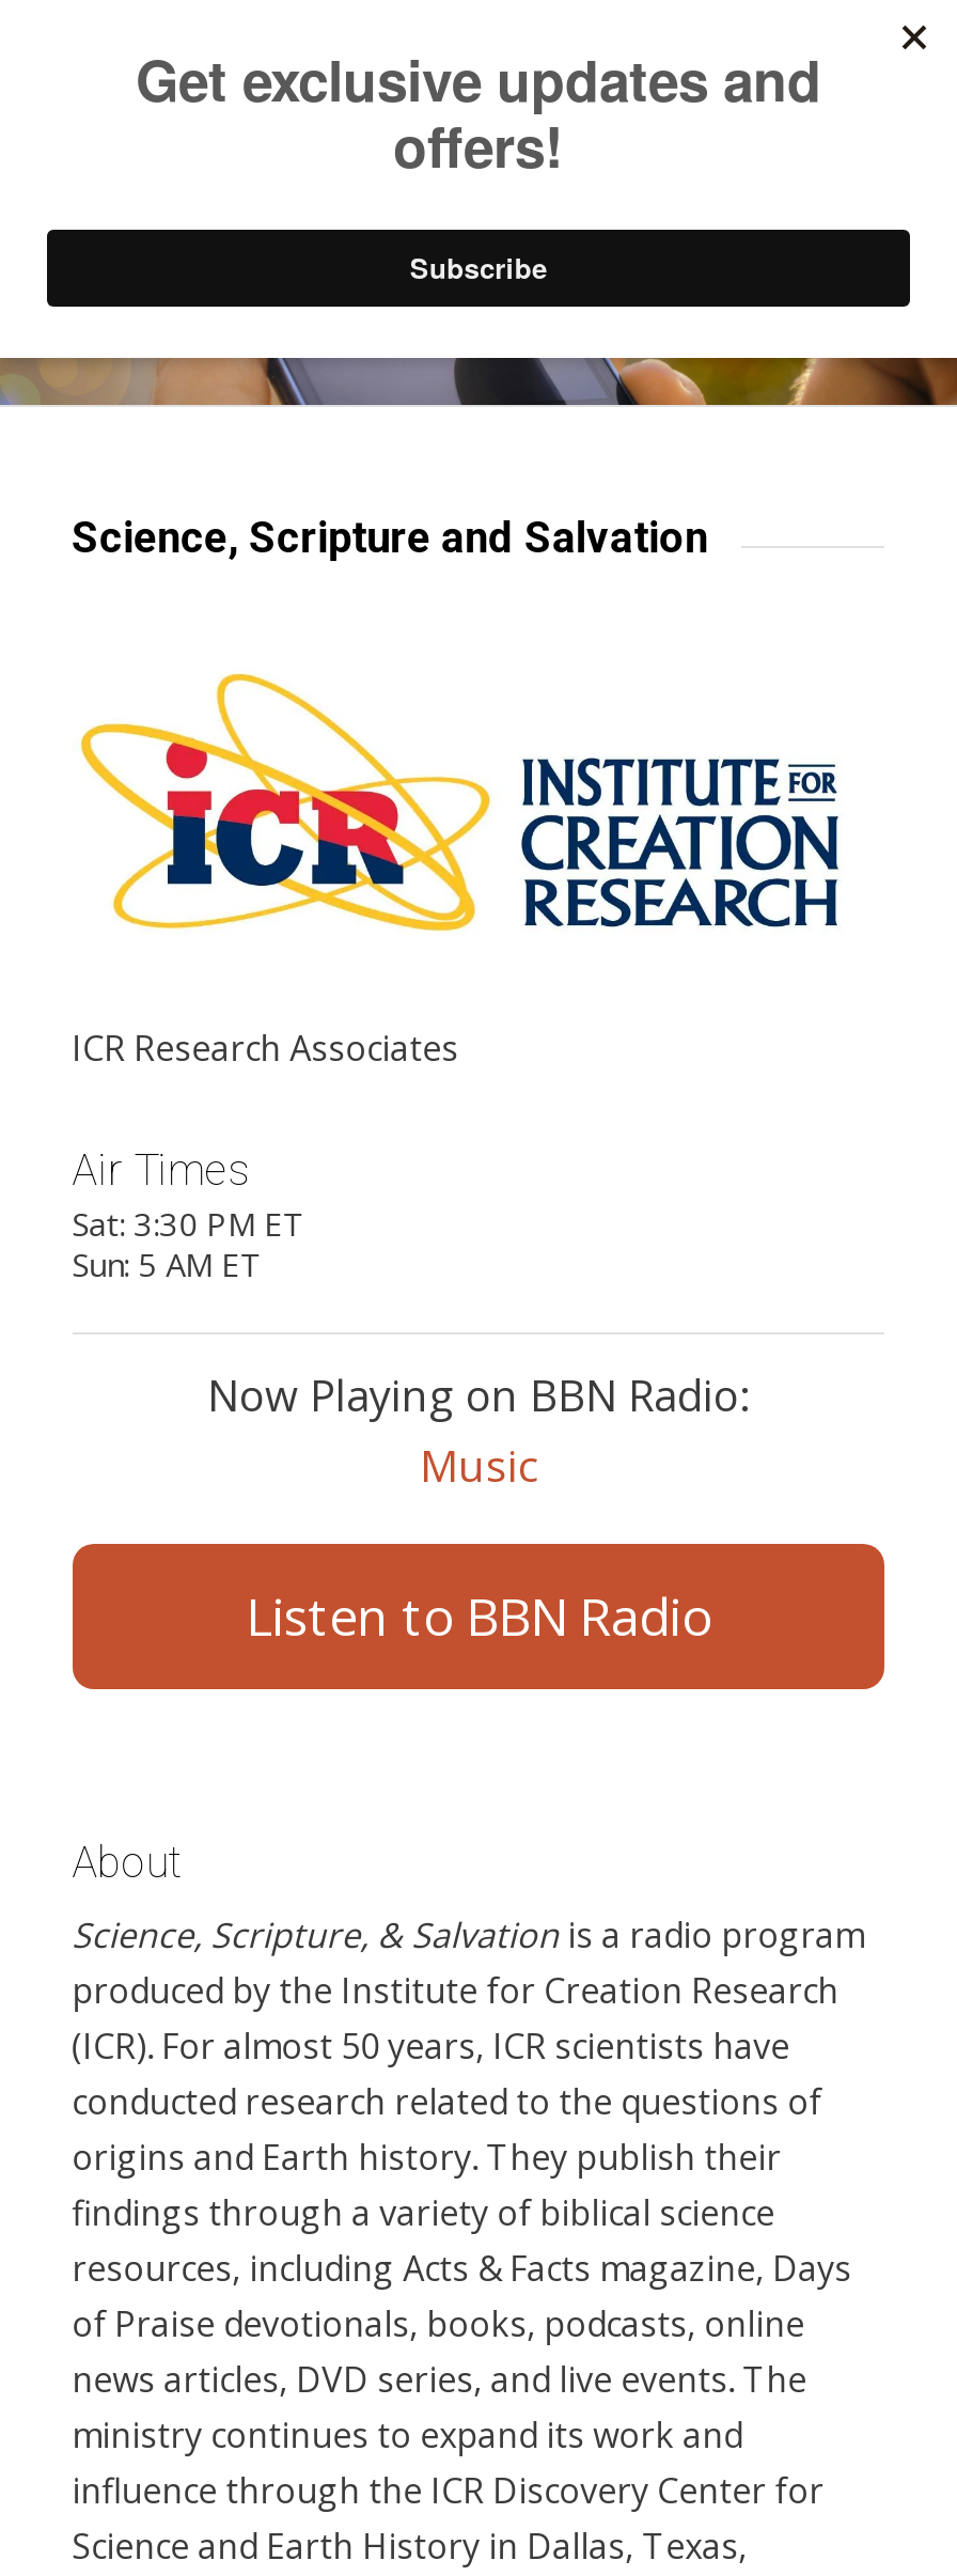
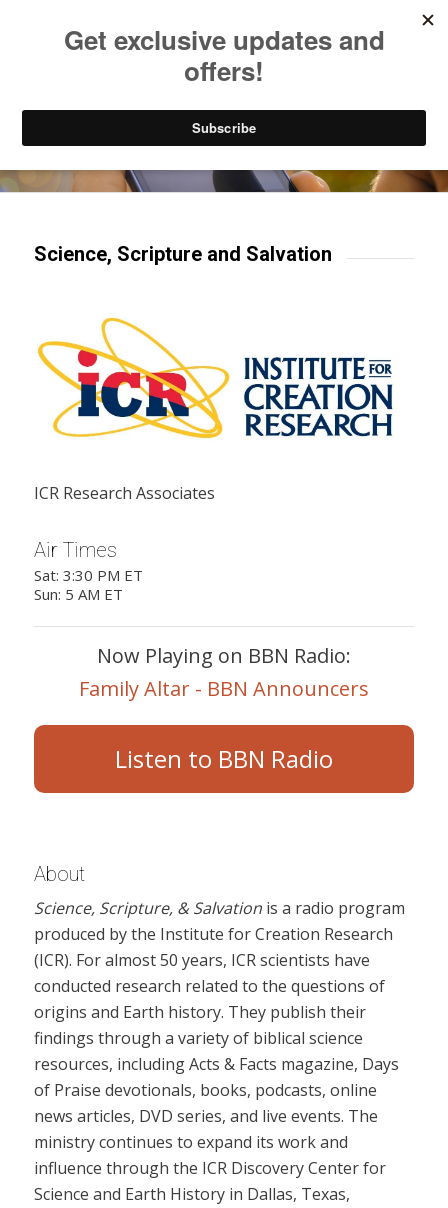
- Music
+ Family Altar - BBN Announcers
